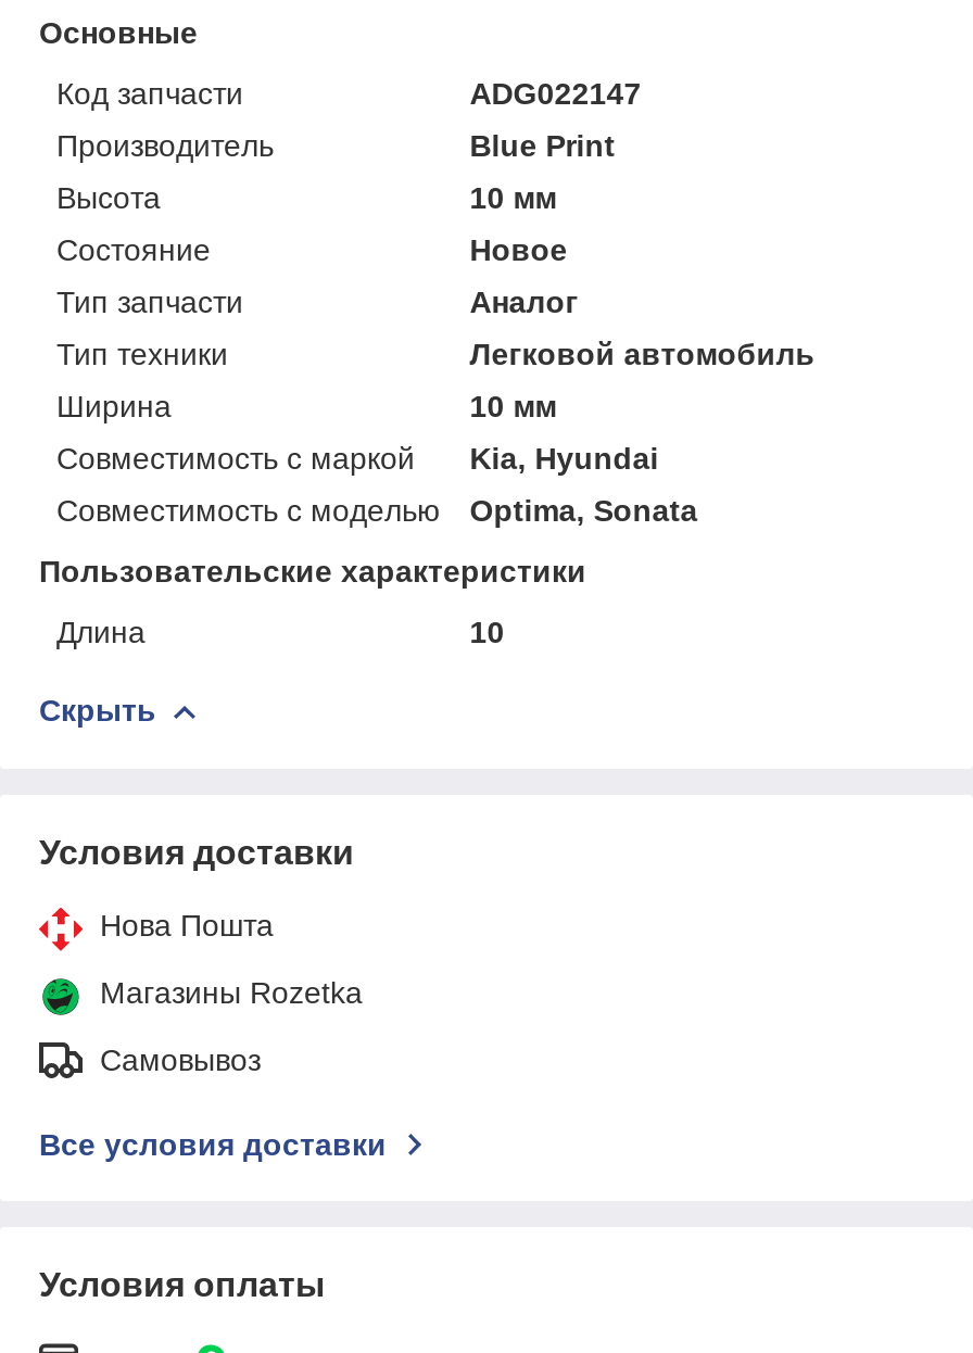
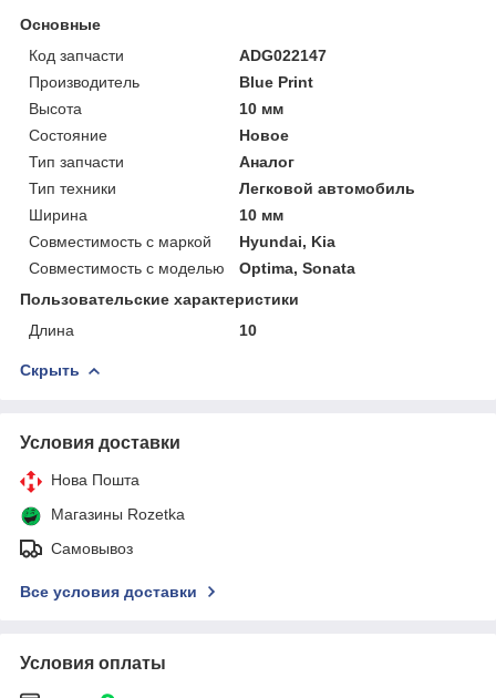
- Kia, Hyundai
+ Hyundai, Kia
